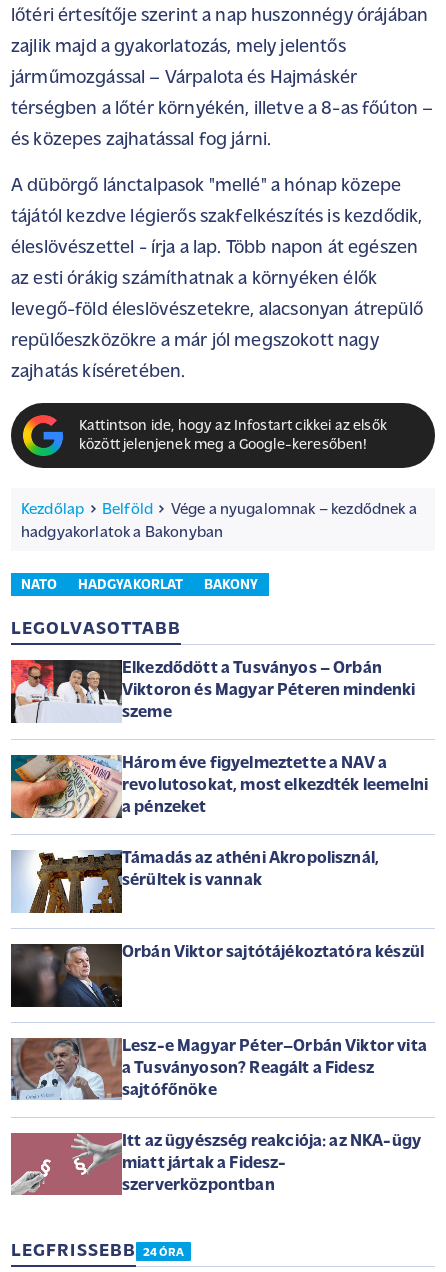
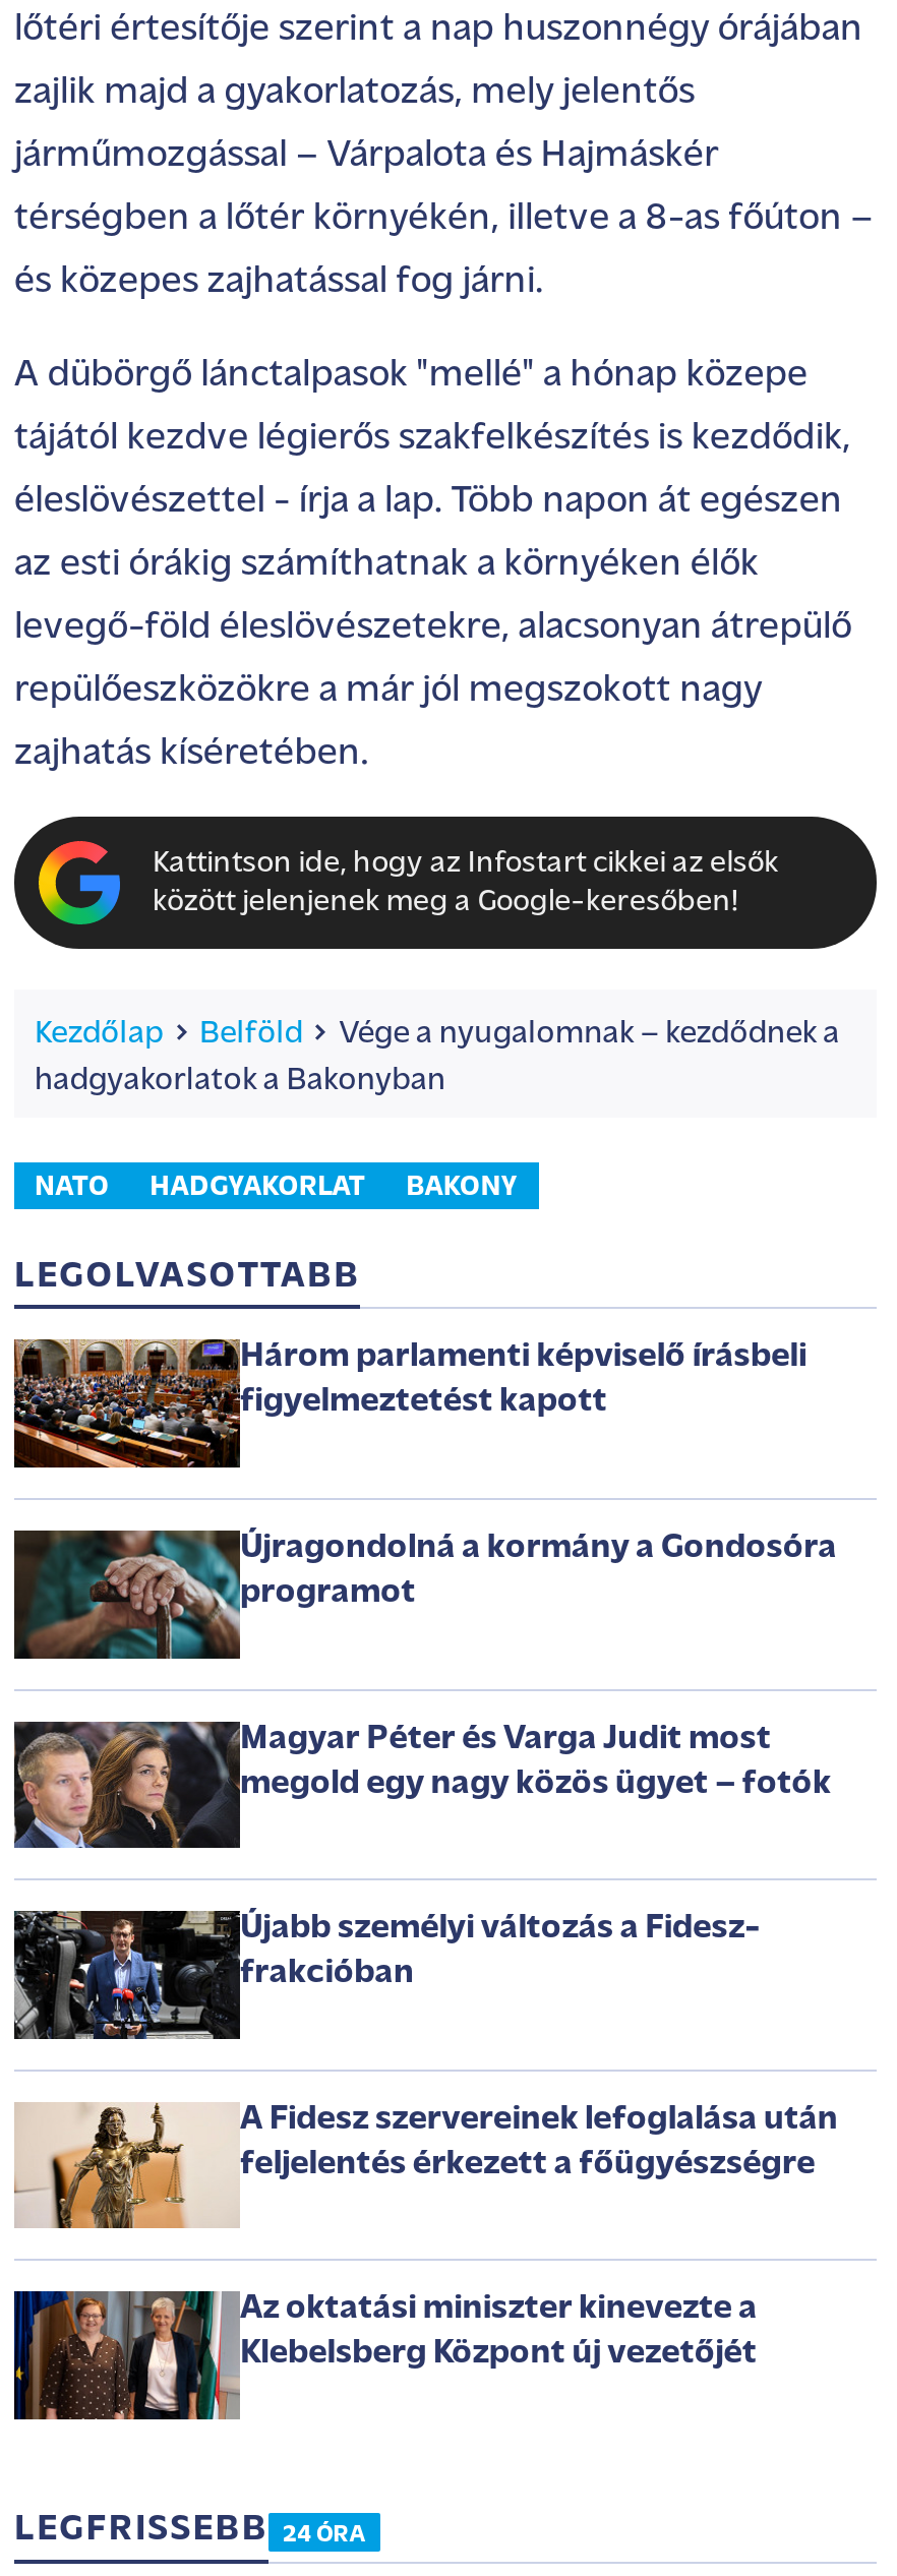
- [image]
- Elkezdődött a Tusványos – Orbán
- Viktoron és Magyar Péteren mindenki
- szeme
+ [image]
+ Három parlamenti képviselő írásbeli
+ figyelmeztetést kapott

- [image]
- Három éve figyelmeztette a NAV a
- revolutosokat, most elkezdték leemelni
- a pénzeket
+ [image]
+ Újragondolná a kormány a Gondosóra
+ programot

- [image]
- Támadás az athéni Akropolisznál,
- sérültek is vannak
+ [image]
+ Magyar Péter és Varga Judit most
+ megold egy nagy közös ügyet – fotók

- [image]
- Orbán Viktor sajtótájékoztatóra készül
+ [image]
+ Újabb személyi változás a Fidesz-
+ frakcióban

- [image]
- Lesz-e Magyar Péter–Orbán Viktor vita
- a Tusványoson? Reagált a Fidesz
- sajtófőnöke
+ [image]
+ A Fidesz szervereinek lefoglalása után
+ feljelentés érkezett a főügyészségre

- [image]
- Itt az ügyészség reakciója: az NKA-ügy
- miatt jártak a Fidesz-
- szerverközpontban
+ [image]
+ Az oktatási miniszter kinevezte a
+ Klebelsberg Központ új vezetőjét
